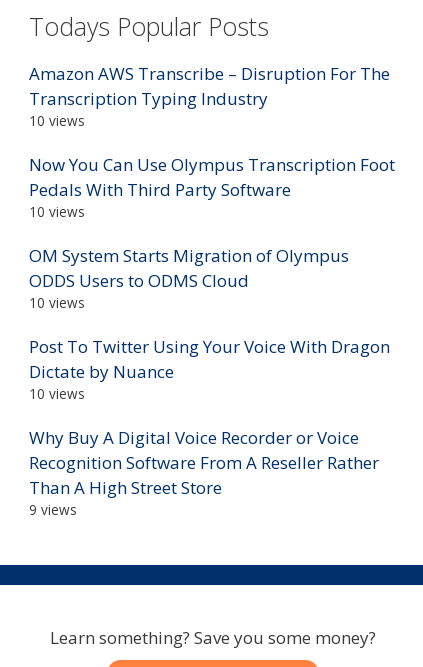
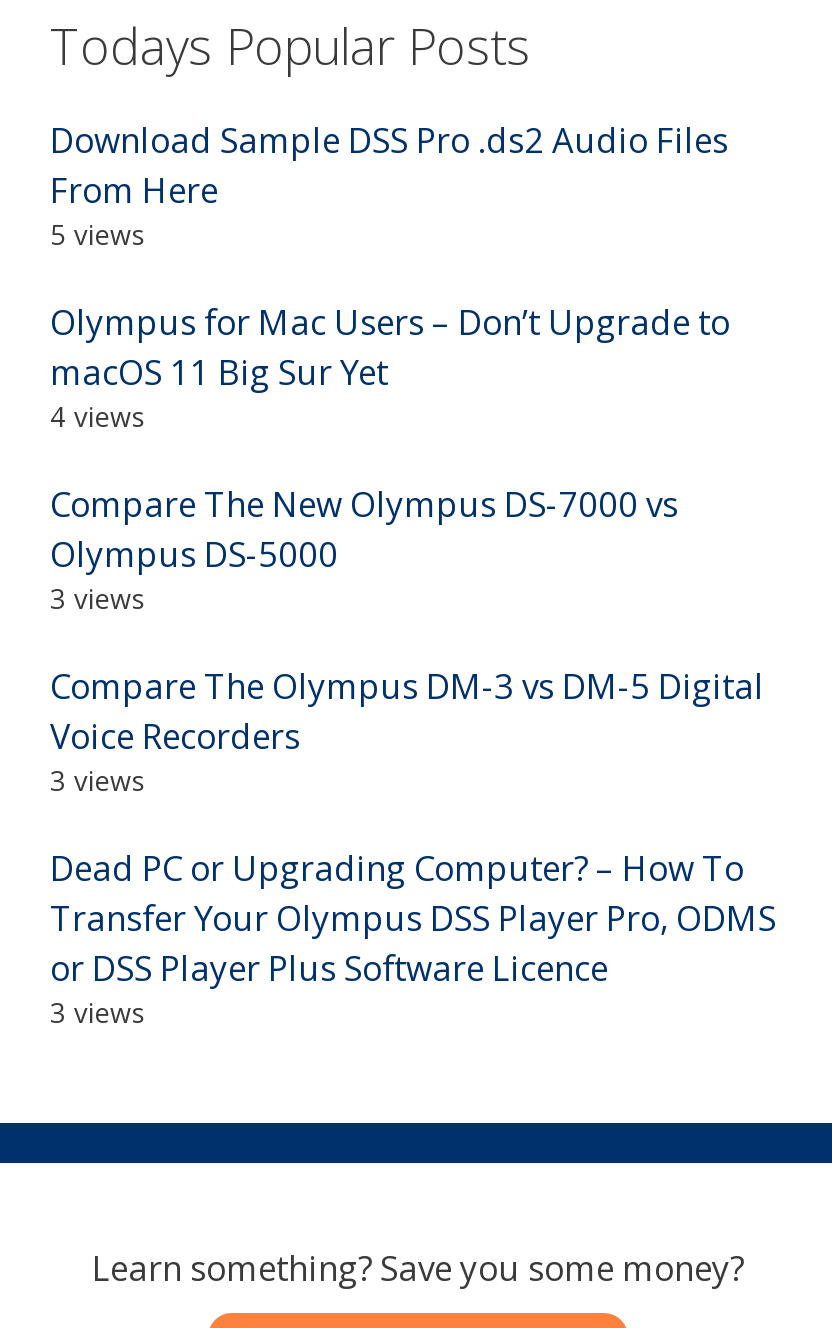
- Amazon AWS Transcribe – Disruption For The
- Transcription Typing Industry
- 10 views
+ Download Sample DSS Pro .ds2 Audio Files
+ From Here
+ 5 views

- Now You Can Use Olympus Transcription Foot
- Pedals With Third Party Software
- 10 views
+ Olympus for Mac Users – Don’t Upgrade to
+ macOS 11 Big Sur Yet
+ 4 views

- OM System Starts Migration of Olympus
- ODDS Users to ODMS Cloud
- 10 views
+ Compare The New Olympus DS-7000 vs
+ Olympus DS-5000
+ 3 views

- Post To Twitter Using Your Voice With Dragon
- Dictate by Nuance
- 10 views
+ Compare The Olympus DM-3 vs DM-5 Digital
+ Voice Recorders
+ 3 views

- Why Buy A Digital Voice Recorder or Voice
- Recognition Software From A Reseller Rather
- Than A High Street Store
- 9 views
+ Dead PC or Upgrading Computer? – How To
+ Transfer Your Olympus DSS Player Pro, ODMS
+ or DSS Player Plus Software Licence
+ 3 views
